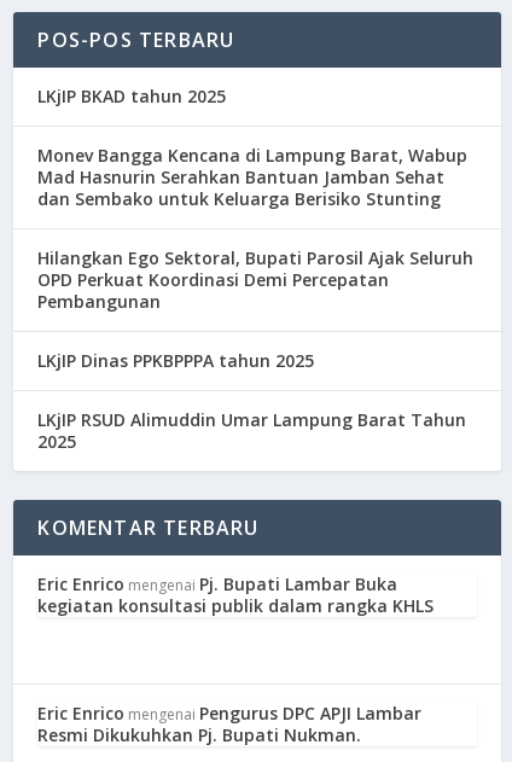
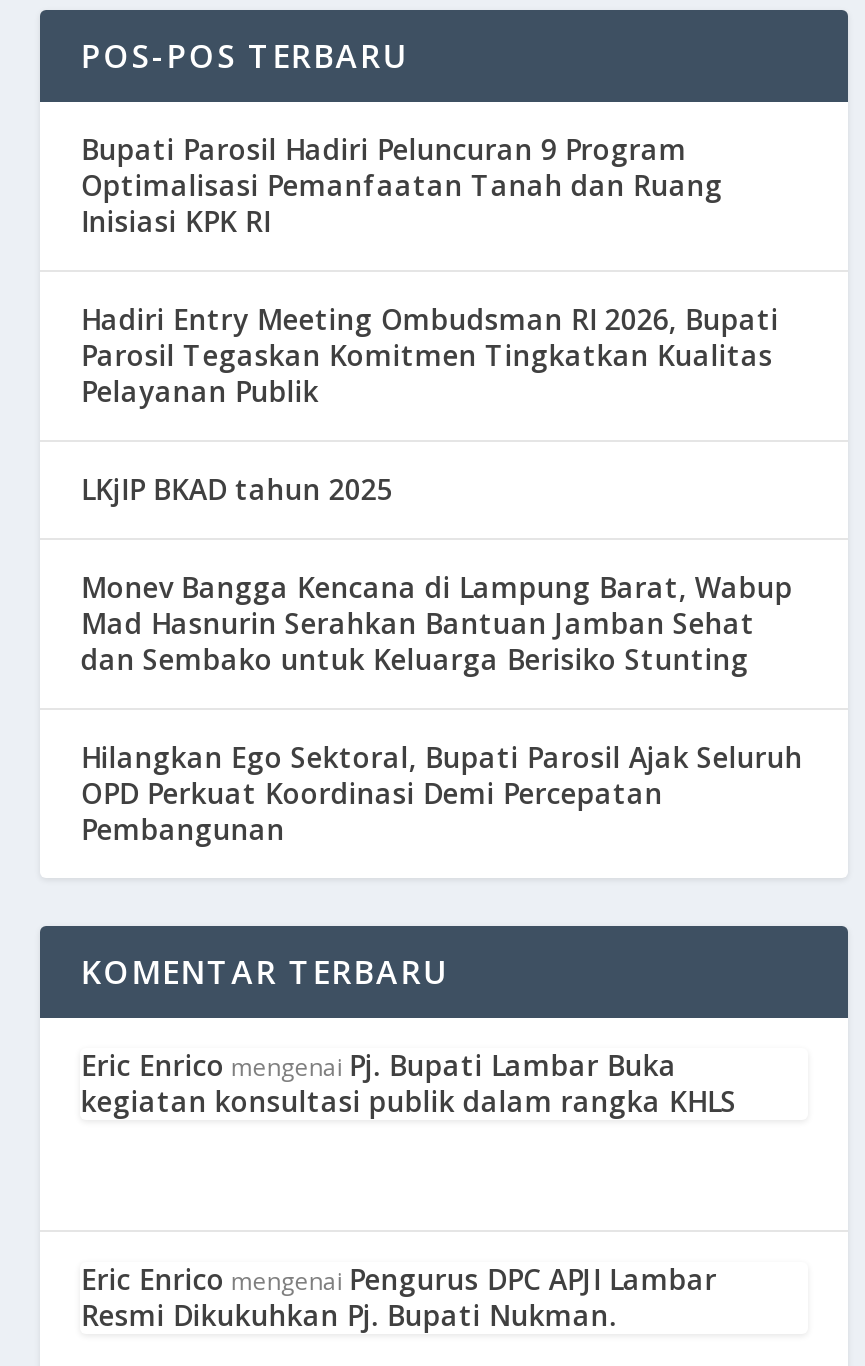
+ Bupati Parosil Hadiri Peluncuran 9 Program
+ Optimalisasi Pemanfaatan Tanah dan Ruang
+ Inisiasi KPK RI
+ Hadiri Entry Meeting Ombudsman RI 2026, Bupati
+ Parosil Tegaskan Komitmen Tingkatkan Kualitas
+ Pelayanan Publik

moved down: LKjIP BKAD tahun 2025 | Monev Bangga Kencana di Lampung Barat, Wabup | Mad Hasnurin Serahkan Bantuan Jamban Sehat | dan Sembako untuk Keluarga Berisiko Stunting | Hilangkan Ego Sektoral, Bupati Parosil Ajak Seluruh | OPD Perkuat Koordinasi Demi Percepatan | Pembangunan

- LKjIP Dinas PPKВРРРА tahun 2025
- LKjIP RSUD Alimuddin Umar Lampung Barat Tahun
- 2025
